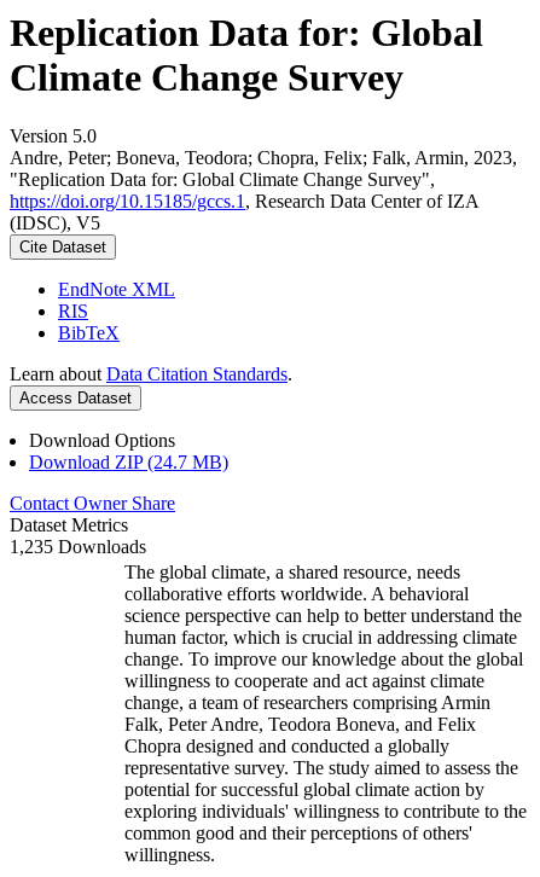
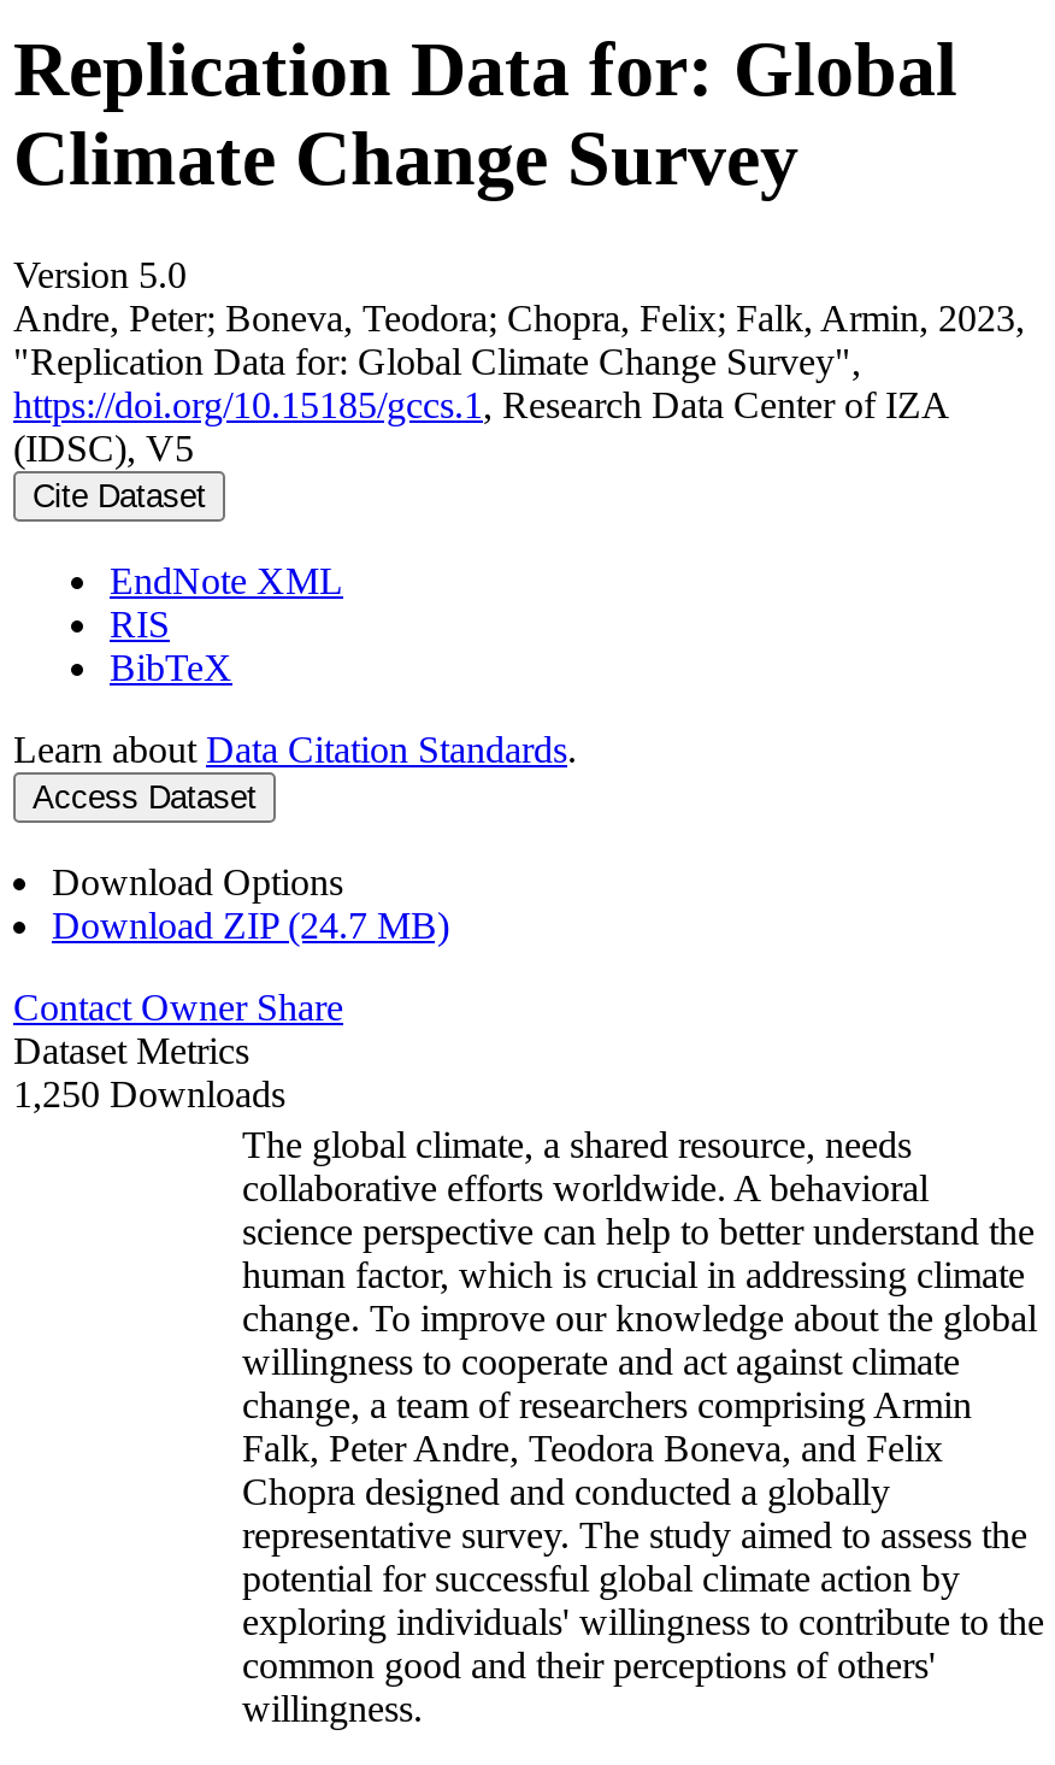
- 1,235 Downloads
+ 1,250 Downloads
